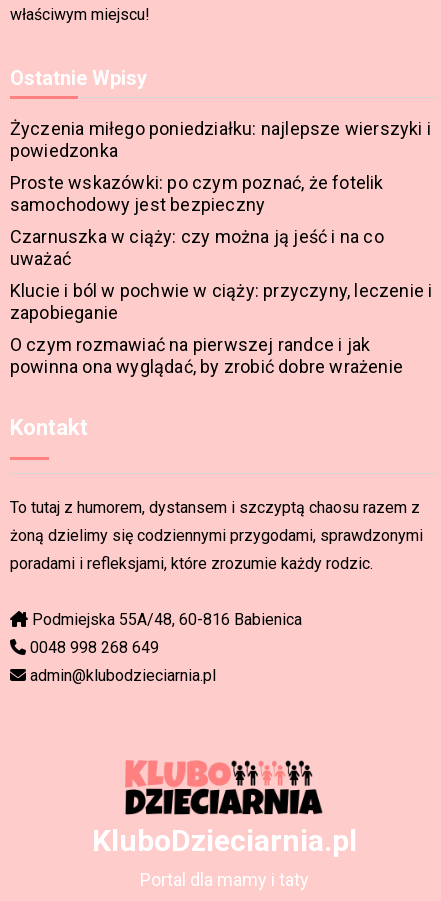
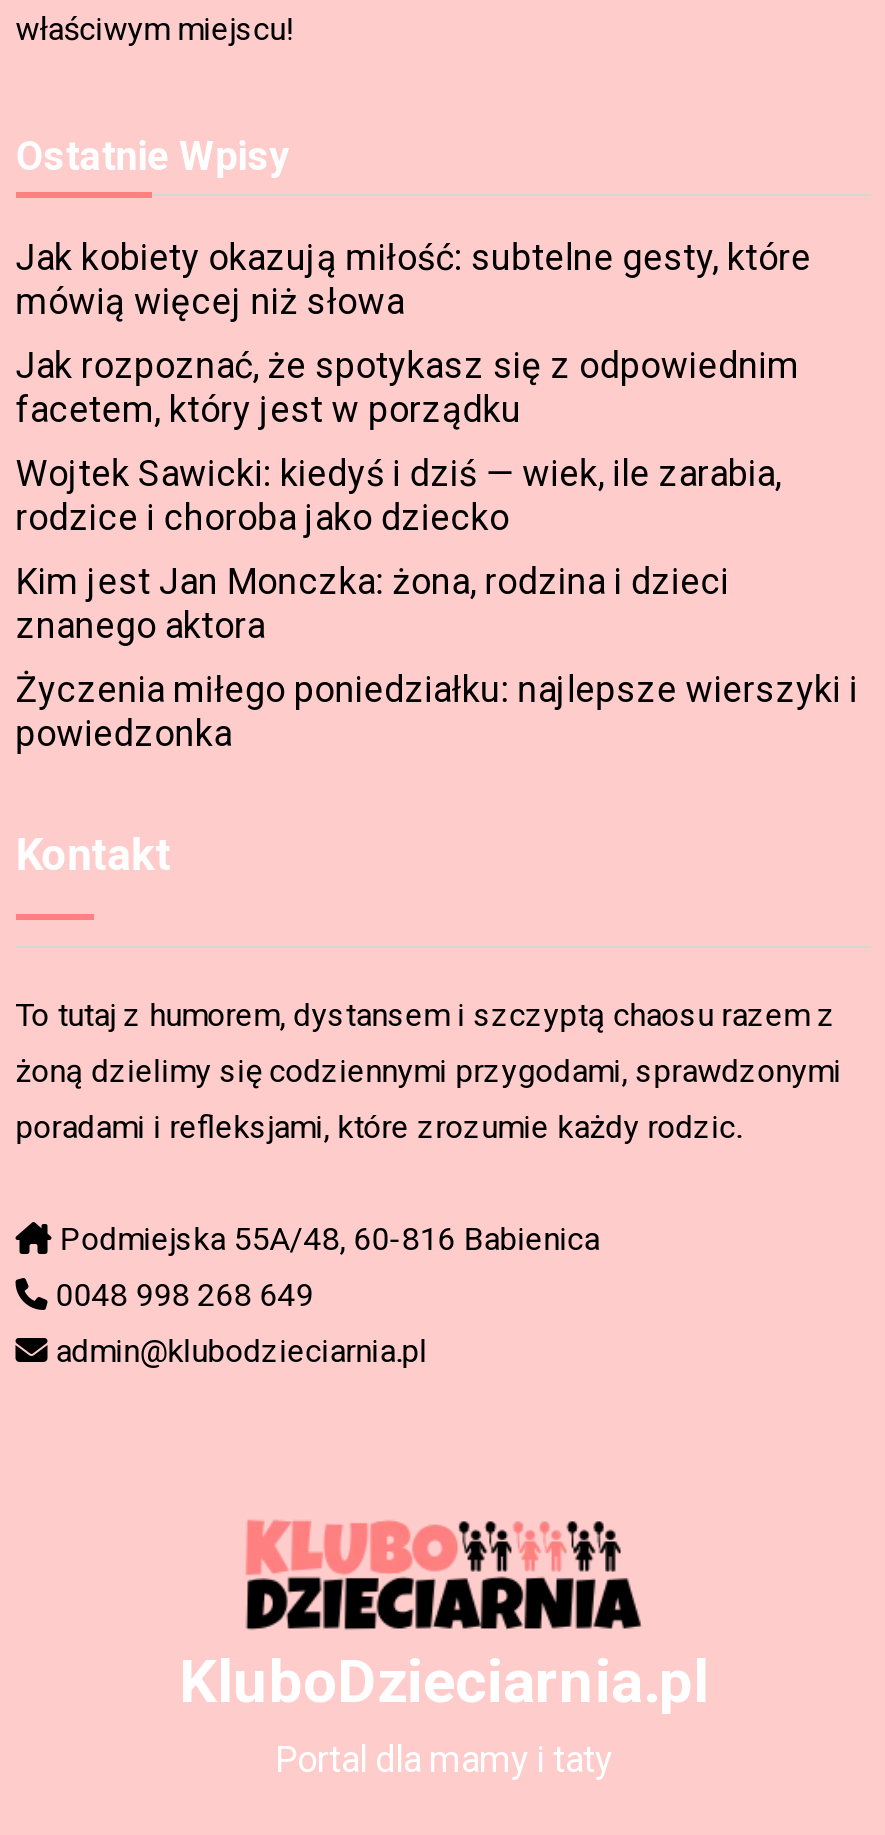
+ Jak kobiety okazują miłość: subtelne gesty, które
+ mówią więcej niż słowa
+ Jak rozpoznać, że spotykasz się z odpowiednim
+ facetem, który jest w porządku
+ Wojtek Sawicki: kiedyś i dziś — wiek, ile zarabia,
+ rodzice i choroba jako dziecko
+ Kim jest Jan Monczka: żona, rodzina i dzieci
+ znanego aktora

moved down: Życzenia miłego poniedziałku: najlepsze wierszyki i | powiedzonka

- Proste wskazówki: po czym poznać, że fotelik
- samochodowy jest bezpieczny
- Czarnuszka w ciąży: czy można ją jeść i na co
- uważać
- Klucie i ból w pochwie w ciąży: przyczyny, leczenie i
- zapobieganie
- O czym rozmawiać na pierwszej randce i jak
- powinna ona wyglądać, by zrobić dobre wrażenie
